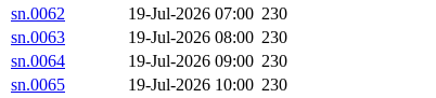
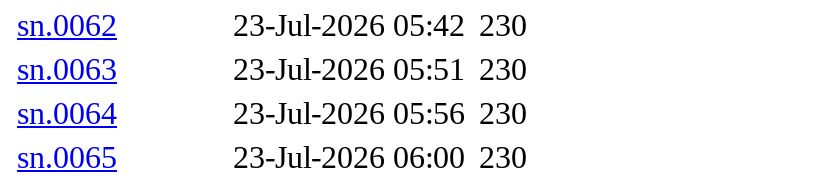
- 19-Jul-2026 07:00 230
+ 23-Jul-2026 05:42 230

- 19-Jul-2026 08:00 230
+ 23-Jul-2026 05:51 230

- 19-Jul-2026 09:00 230
+ 23-Jul-2026 05:56 230

- 19-Jul-2026 10:00 230
+ 23-Jul-2026 06:00 230
